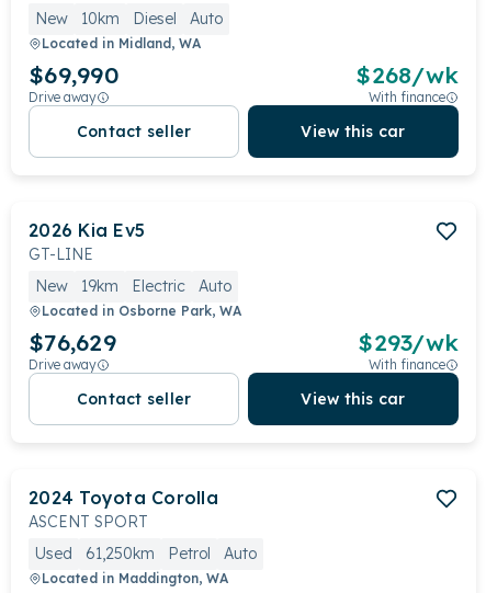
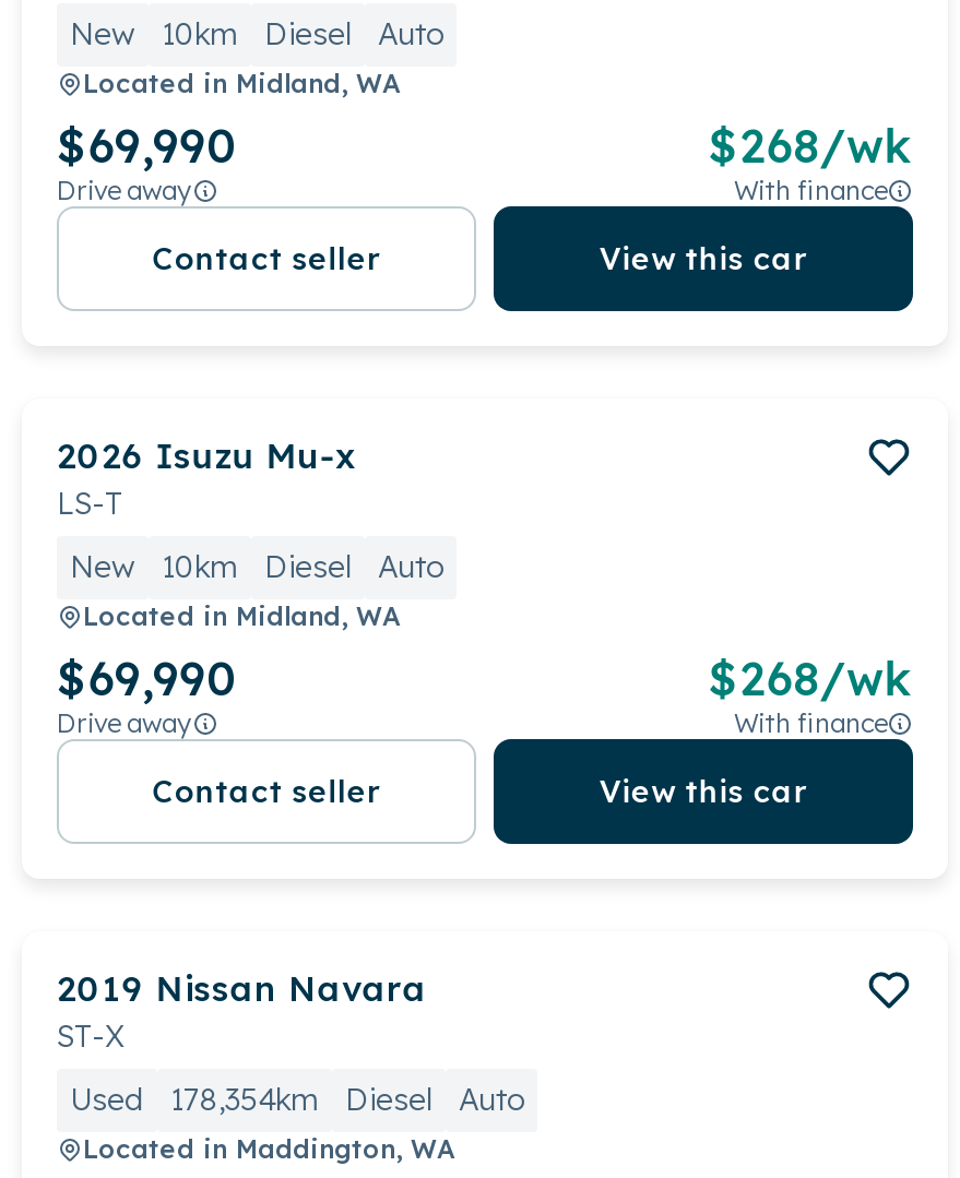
- 2026 Kia Ev5
- GT-LINE
+ 2026 Isuzu Mu-x
+ LS-T

- 19km
- Electric
+ 10km
+ Diesel

- Located in Osborne Park, WA
- $76,629
+ Located in Midland, WA
+ $69,990

- $293/wk
+ $268/wk

- 2024 Toyota Corolla
- ASCENT SPORT
+ 2019 Nissan Navara
+ ST-X

- 61,250km
- Petrol
+ 178,354km
+ Diesel
